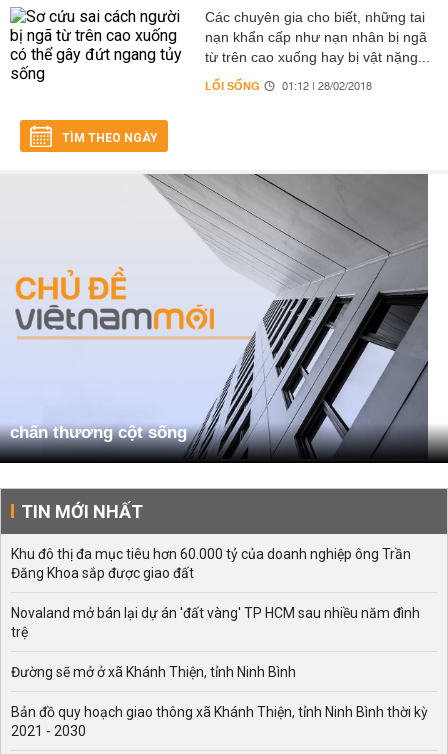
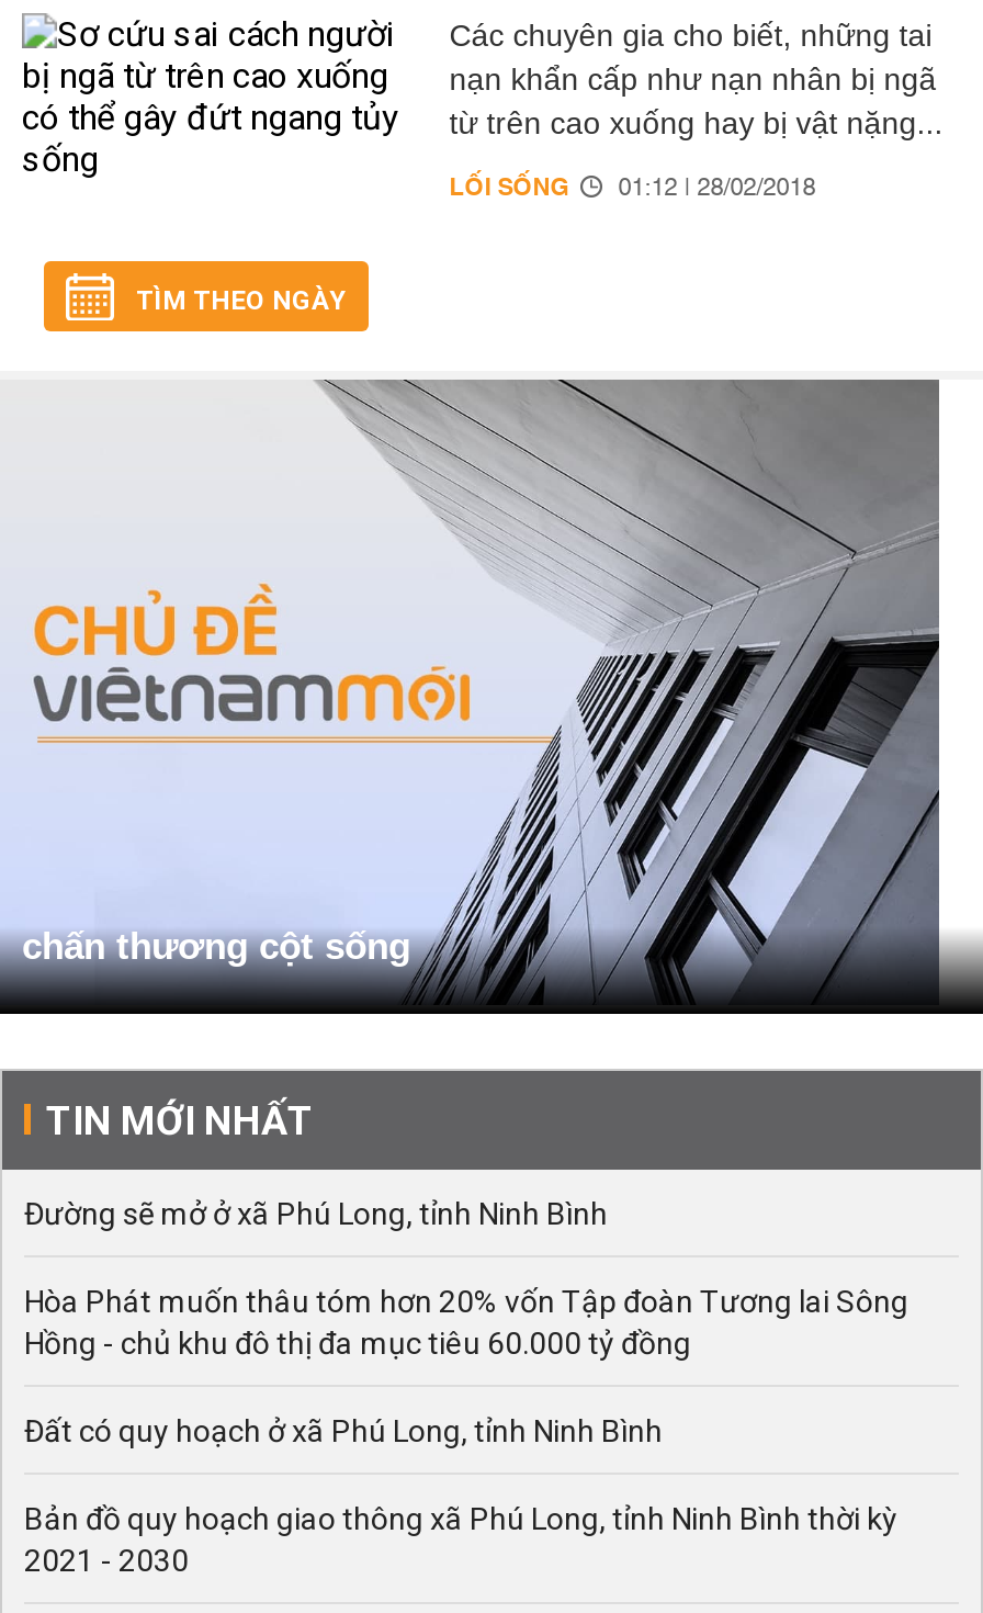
- Khu đô thị đa mục tiêu hơn 60.000 tỷ của doanh nghiệp ông Trần
- Đăng Khoa sắp được giao đất
+ Đường sẽ mở ở xã Phú Long, tỉnh Ninh Bình

- Novaland mở bán lại dự án 'đất vàng' TP HCM sau nhiều năm đình
- trệ
+ Hòa Phát muốn thâu tóm hơn 20% vốn Tập đoàn Tương lai Sông
+ Hồng - chủ khu đô thị đa mục tiêu 60.000 tỷ đồng

- Đường sẽ mở ở xã Khánh Thiện, tỉnh Ninh Bình
+ Đất có quy hoạch ở xã Phú Long, tỉnh Ninh Bình

- Bản đồ quy hoạch giao thông xã Khánh Thiện, tỉnh Ninh Bình thời kỳ
+ Bản đồ quy hoạch giao thông xã Phú Long, tỉnh Ninh Bình thời kỳ
